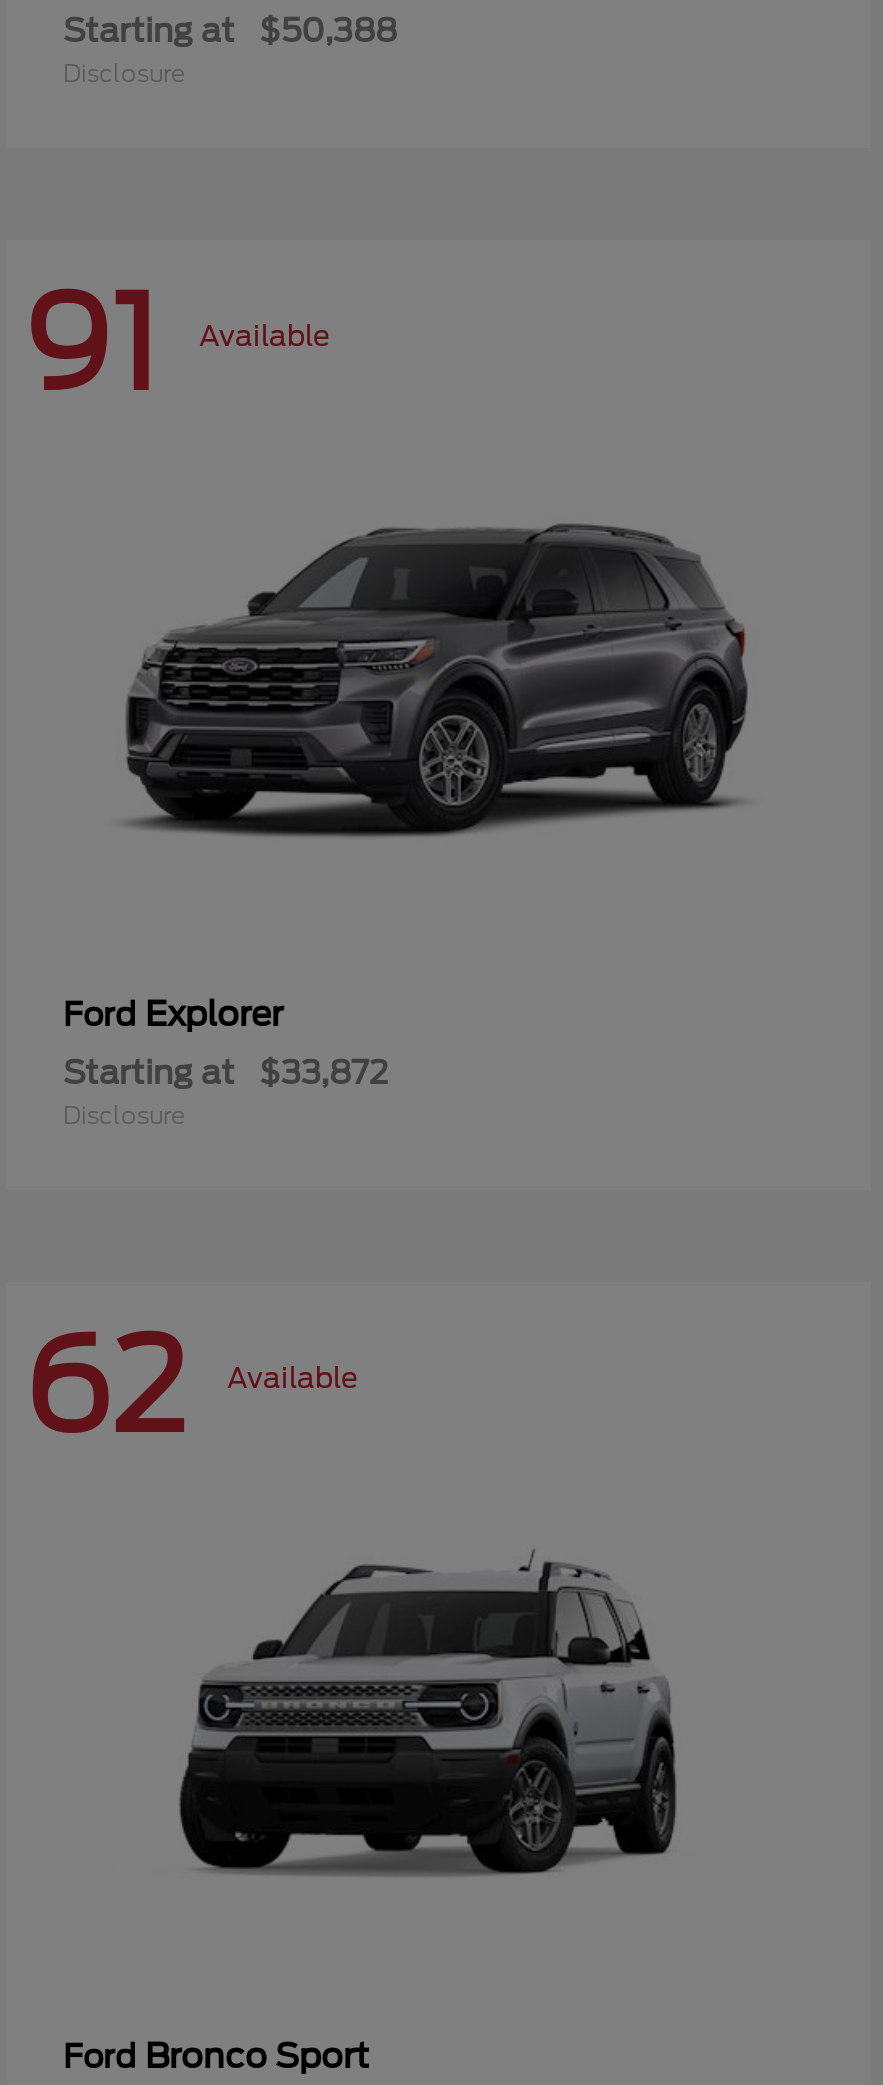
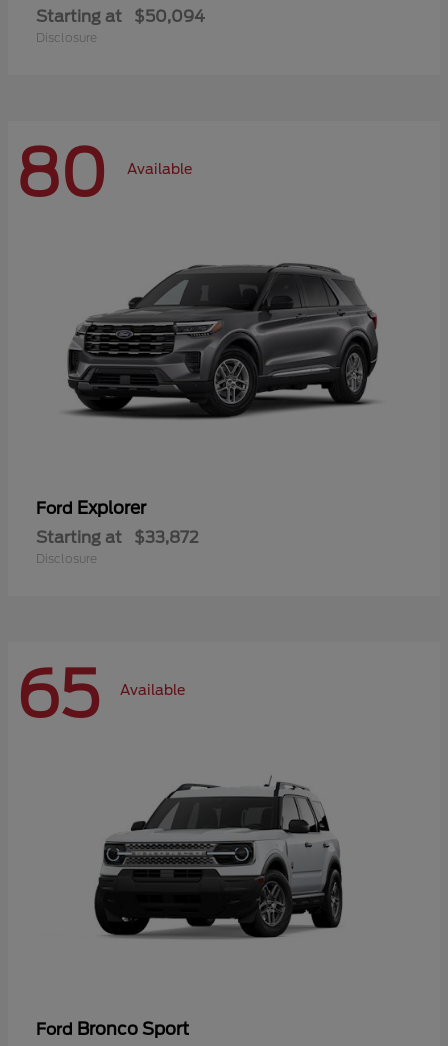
- Starting at $50,388
+ Starting at $50,094

- 91 Available
+ 80 Available

- 62 Available
+ 65 Available
